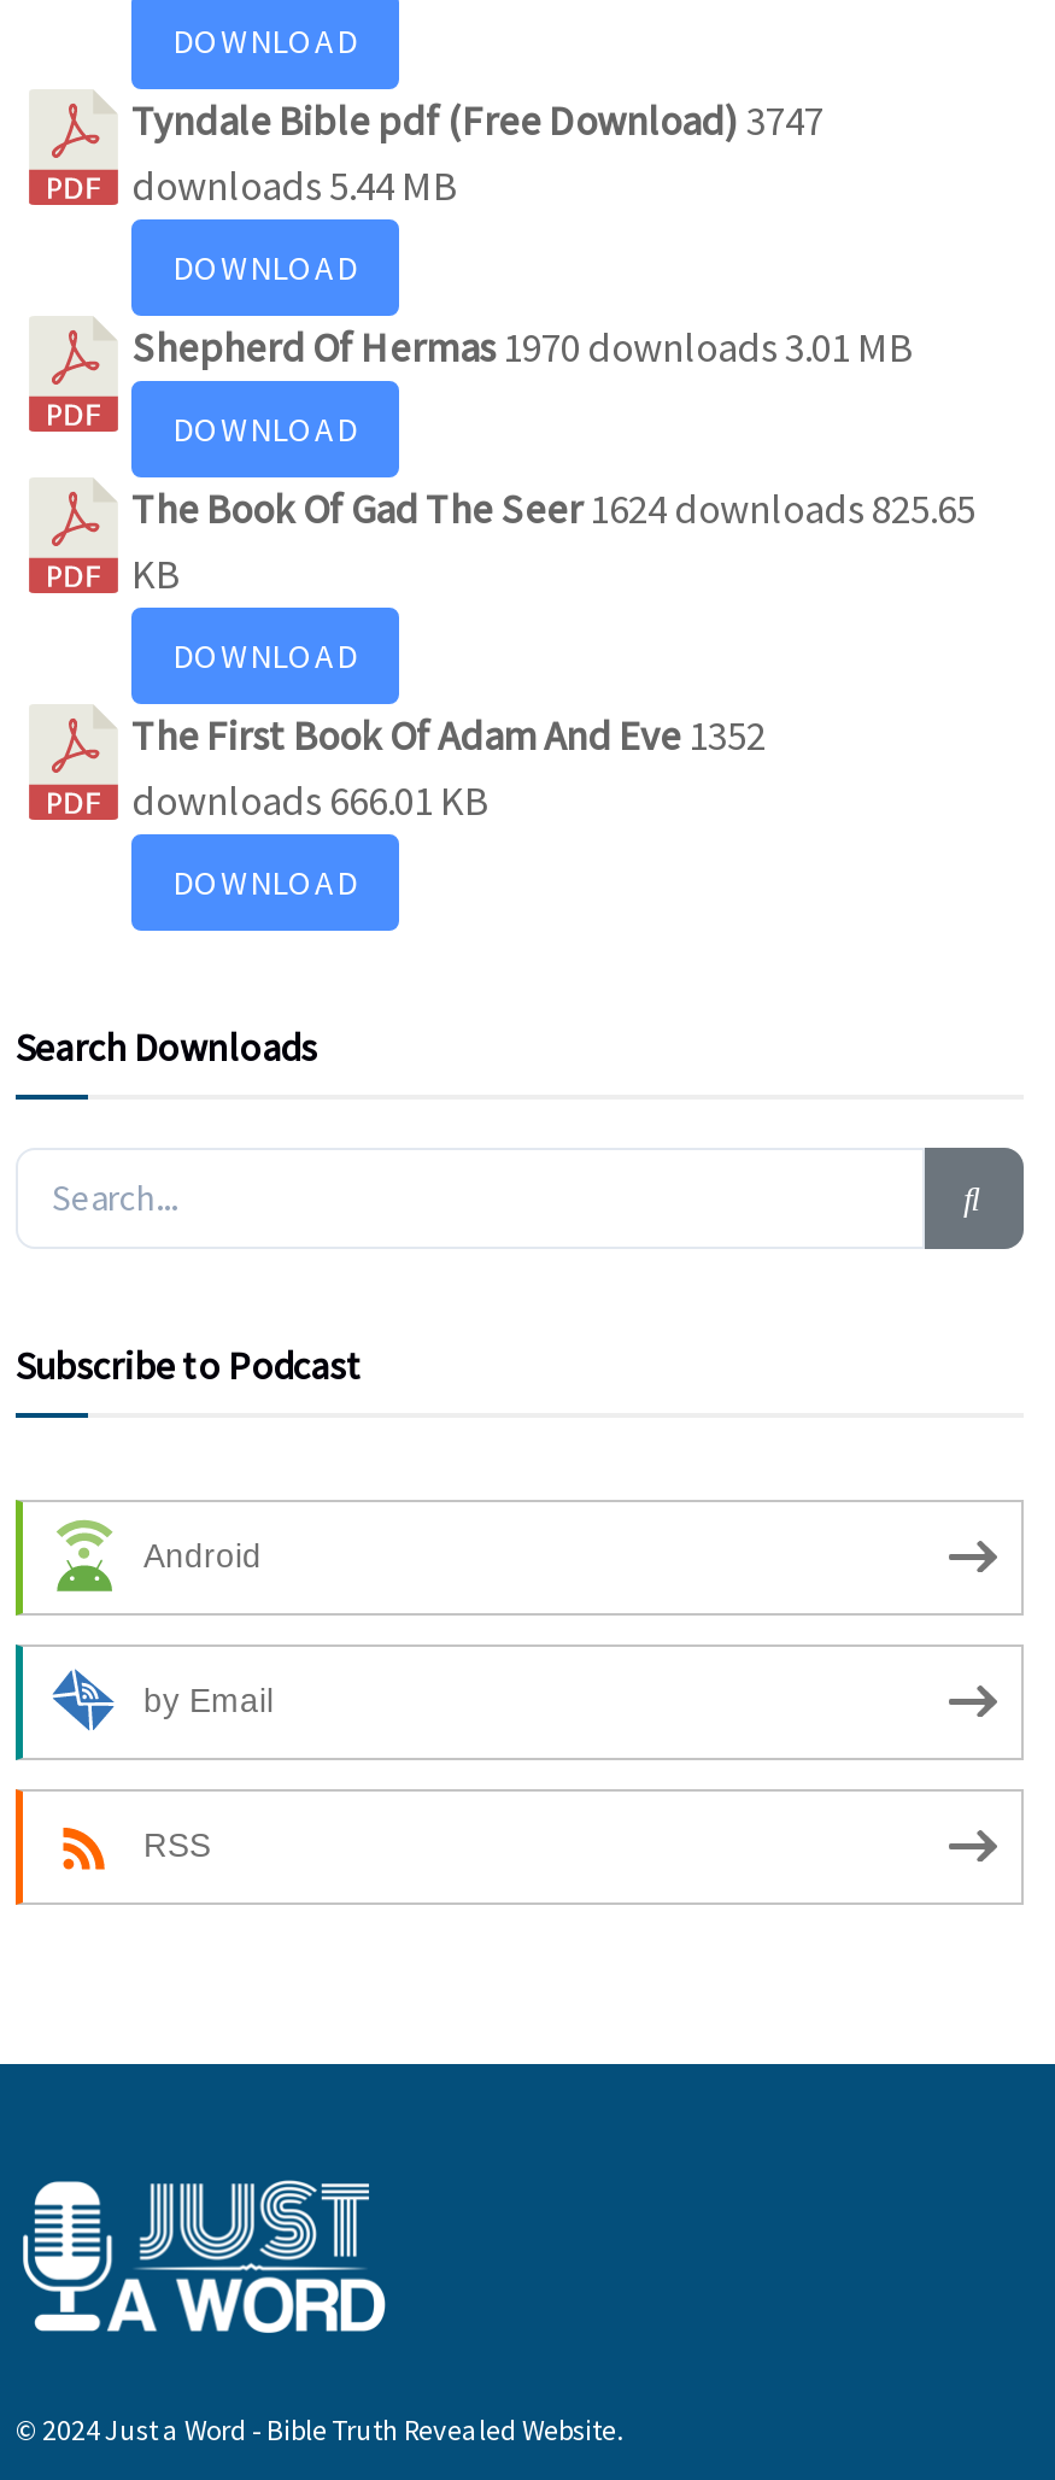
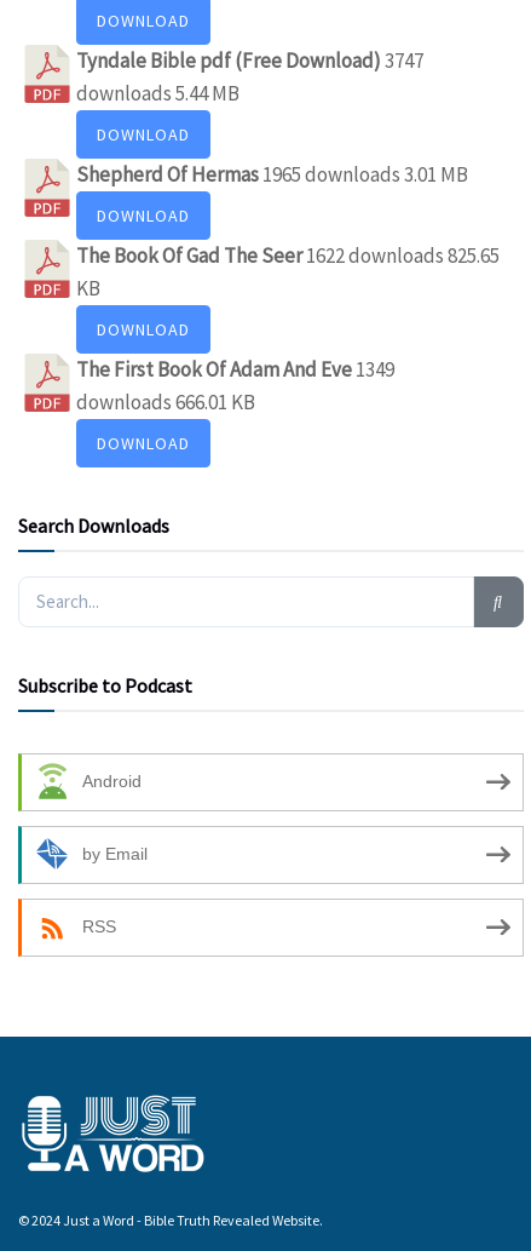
- Shepherd Of Hermas 1970 downloads 3.01 MB
+ Shepherd Of Hermas 1965 downloads 3.01 MB

- The Book Of Gad The Seer1624 downloads 825.65
+ The Book Of Gad The Seer1622 downloads 825.65

- The First Book Of Adam And Eve 1352
+ The First Book Of Adam And Eve 1349
